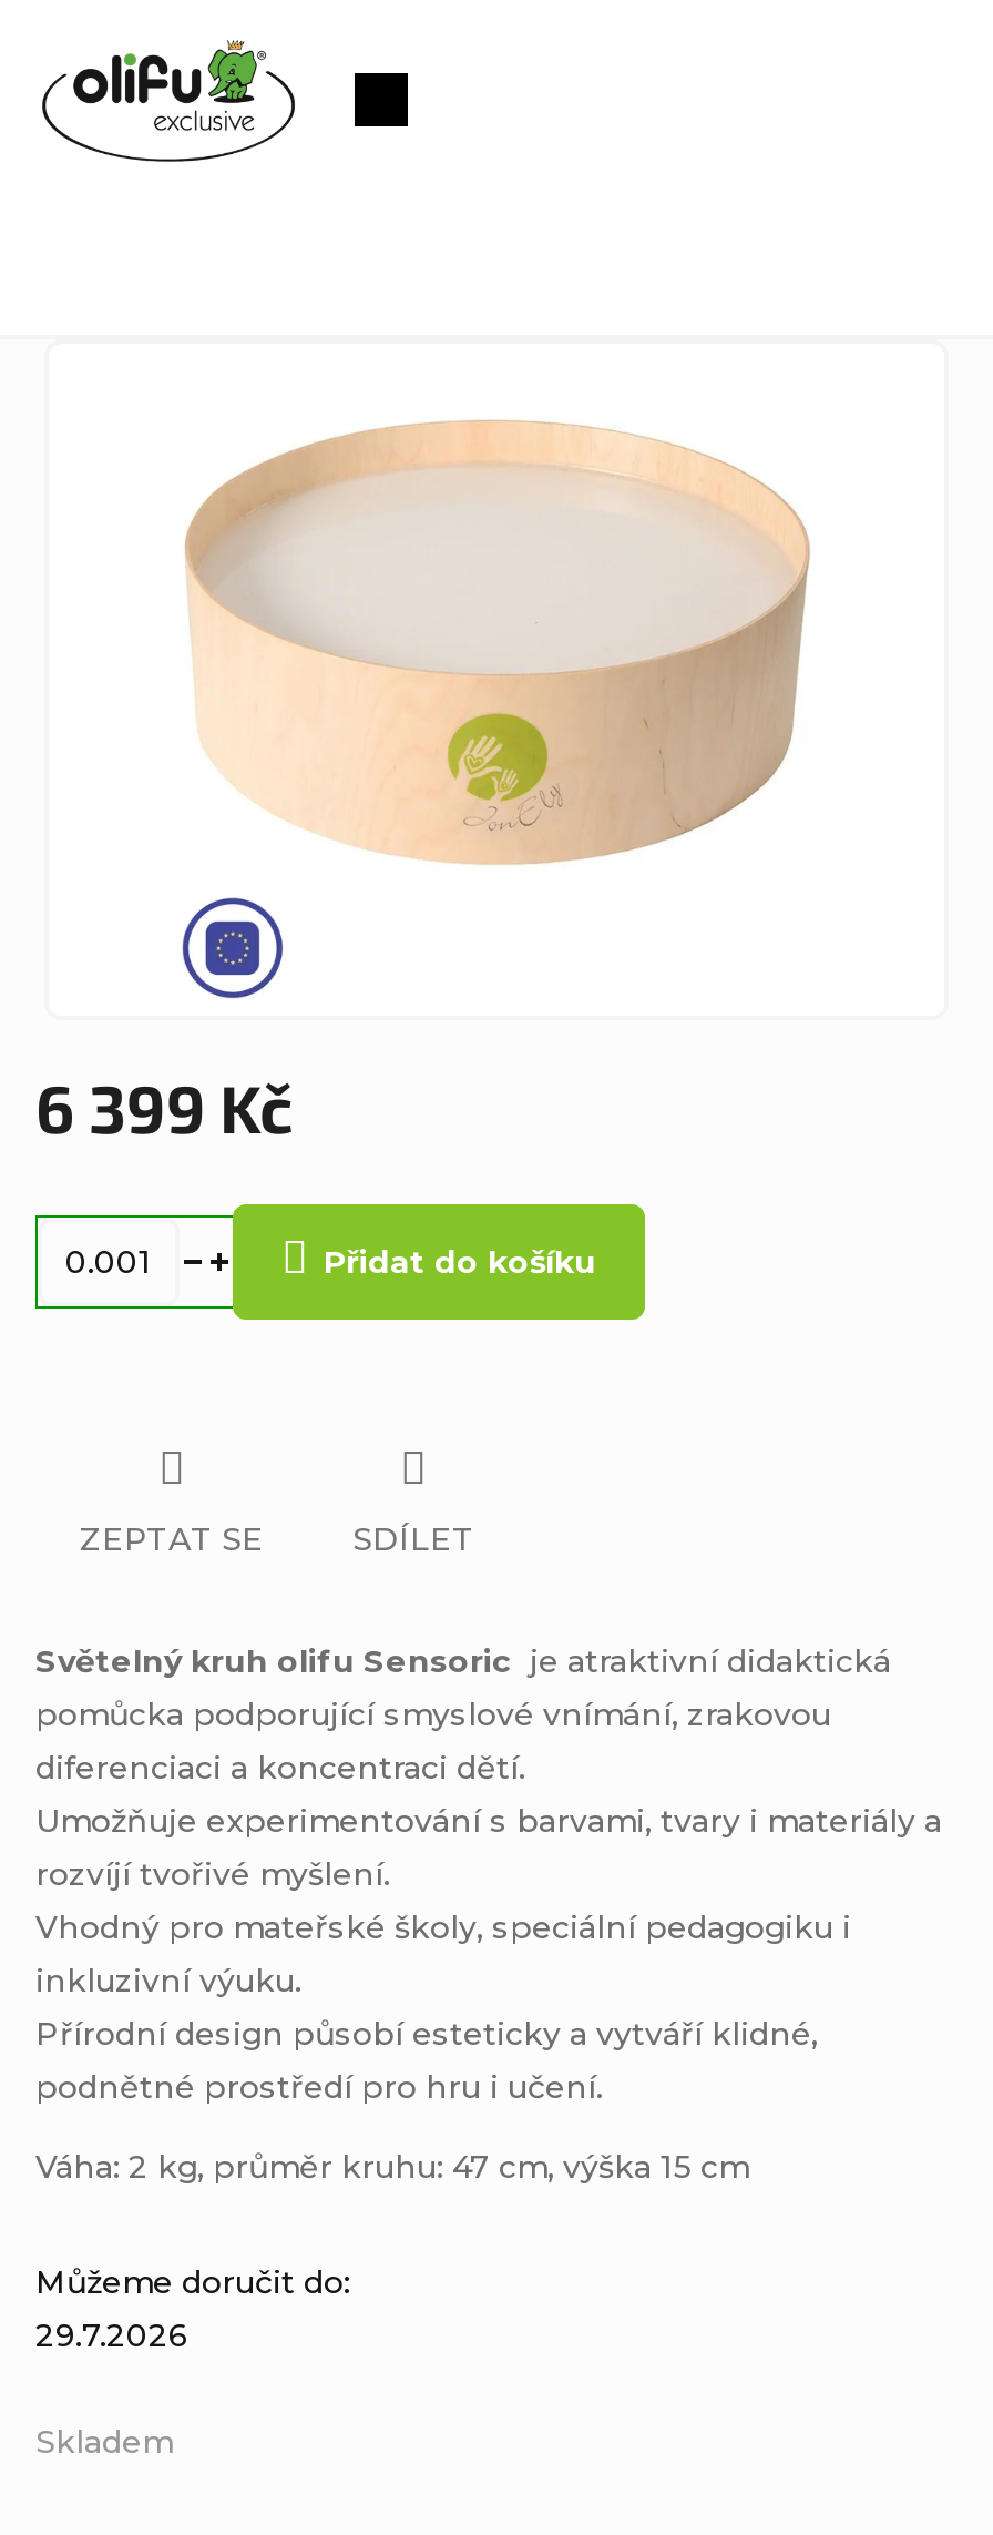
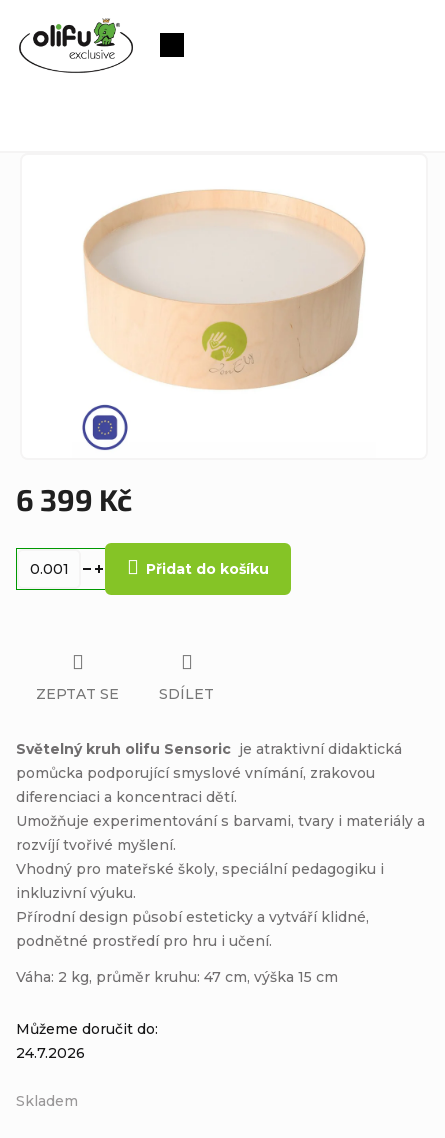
- 29.7.2026
+ 24.7.2026
